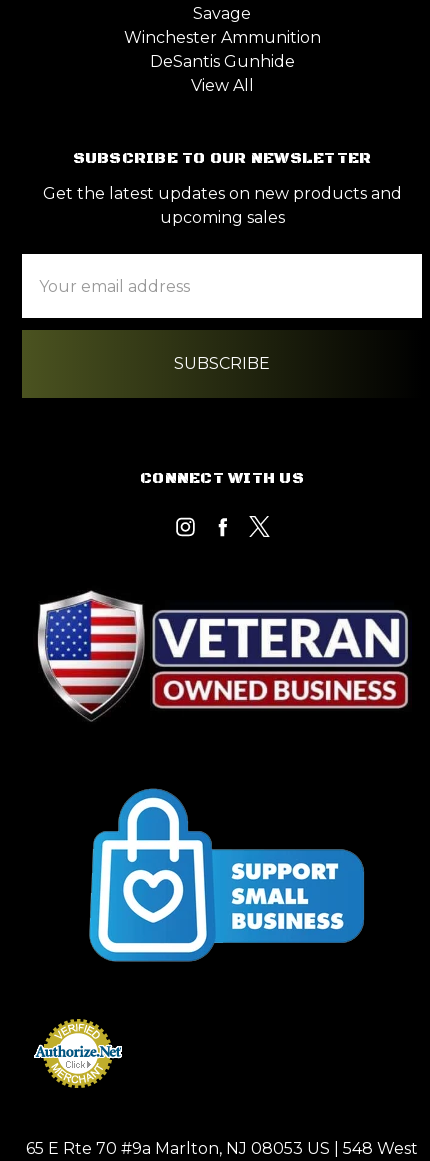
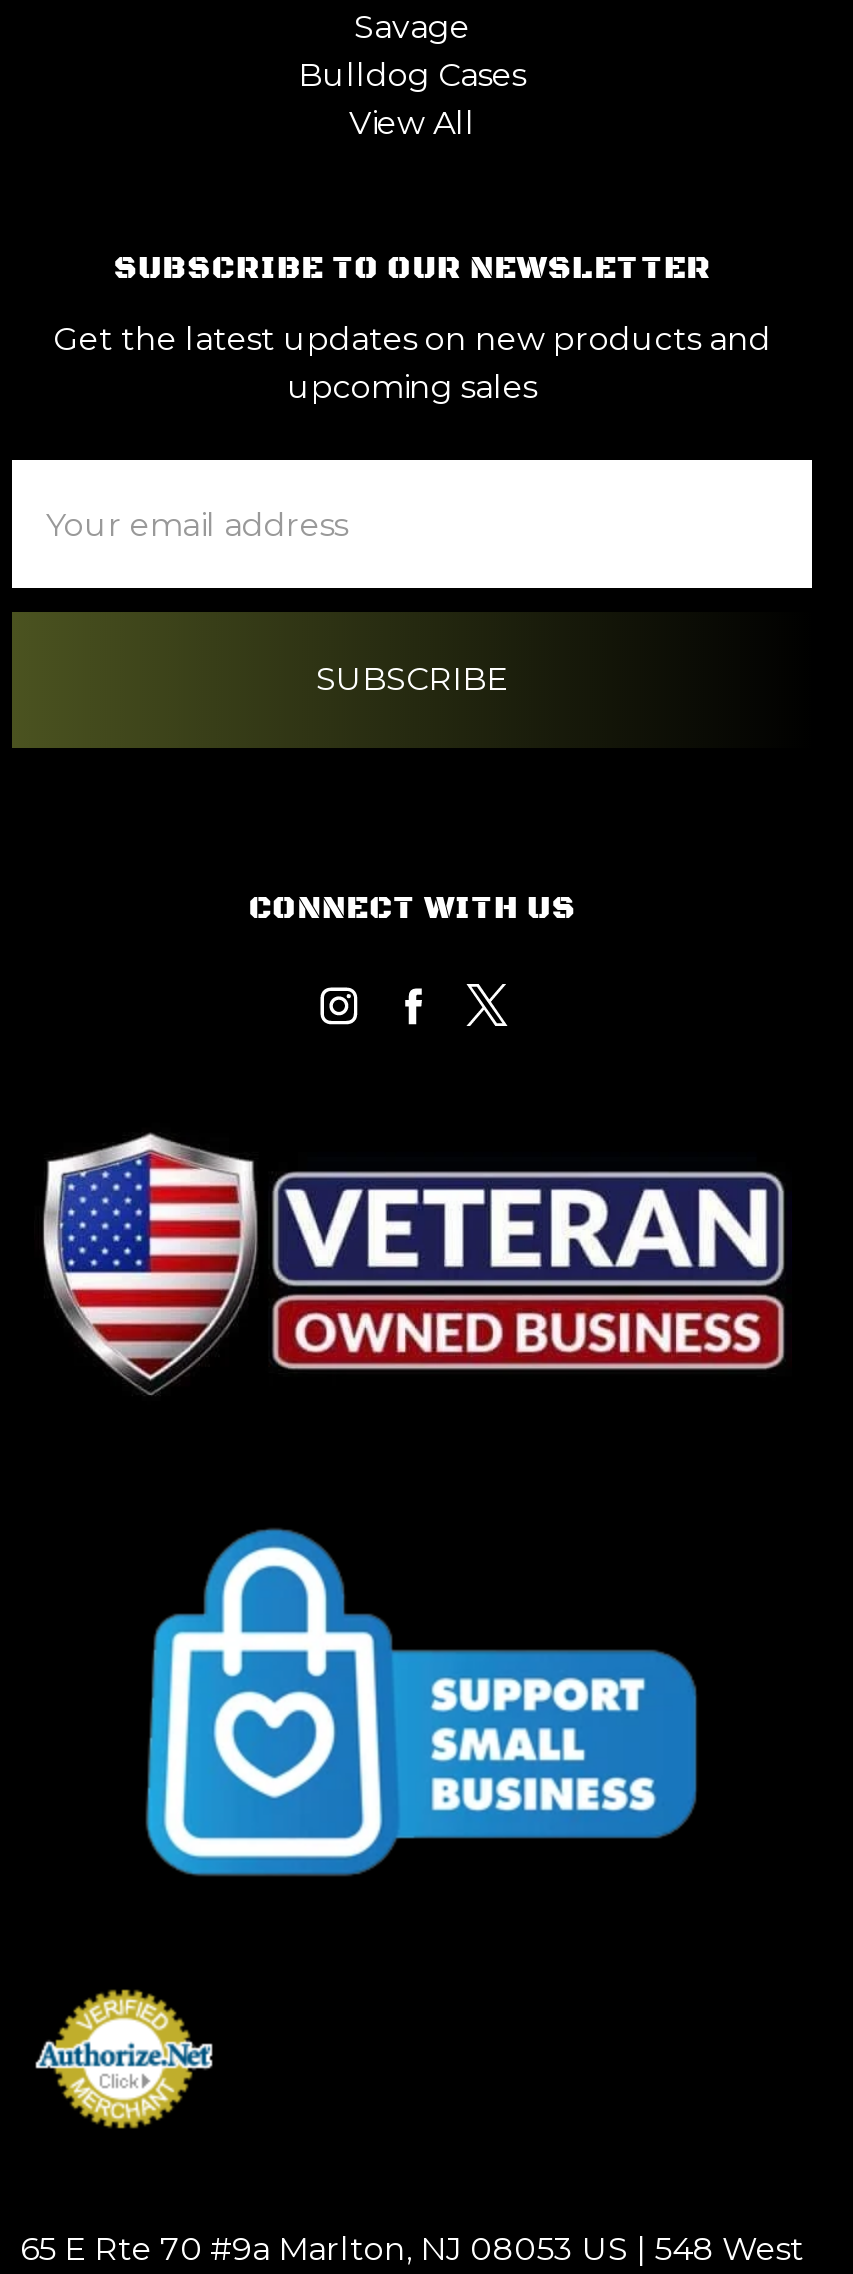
- Winchester Ammunition
- DeSantis Gunhide
+ Bulldog Cases
